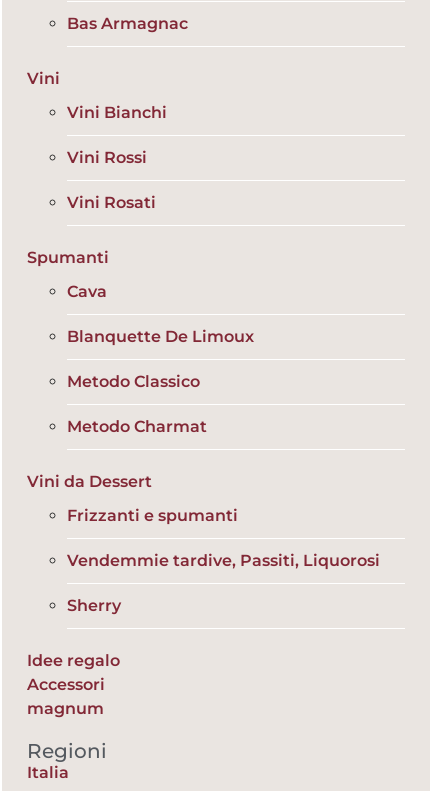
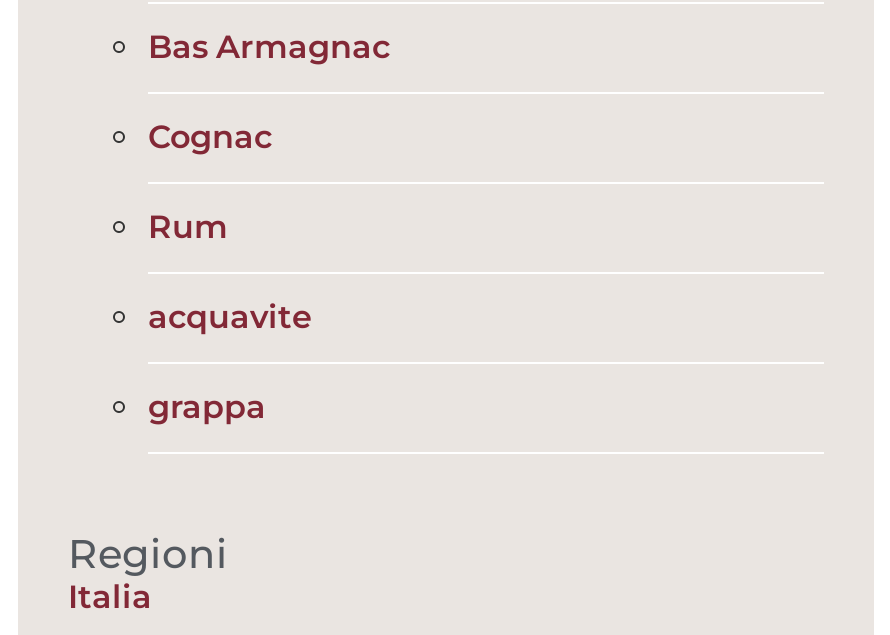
- Vini
- Vini Bianchi
- Vini Rossi
- Vini Rosati
- Spumanti
- Cava
- Blanquette De Limoux
- Metodo Classico
- Metodo Charmat
- Vini da Dessert
- Frizzanti e spumanti
- Vendemmie tardive, Passiti, Liquorosi
- Sherry
- Idee regalo
- Accessori
- magnum
+ Cognac
+ Rum
+ acquavite
+ grappa
